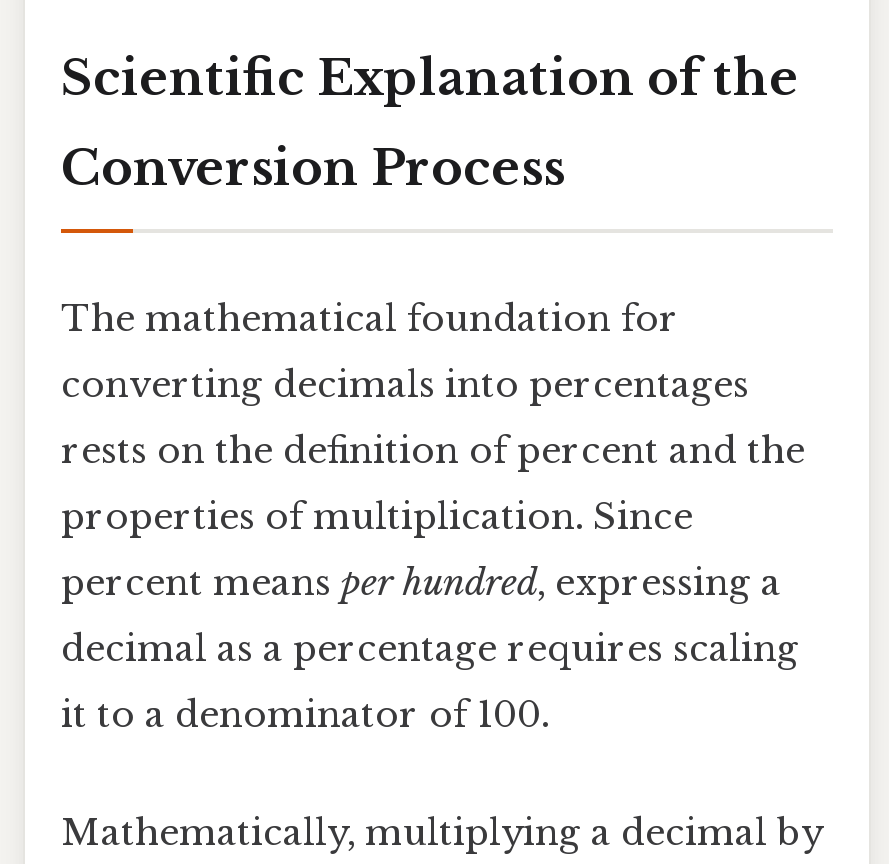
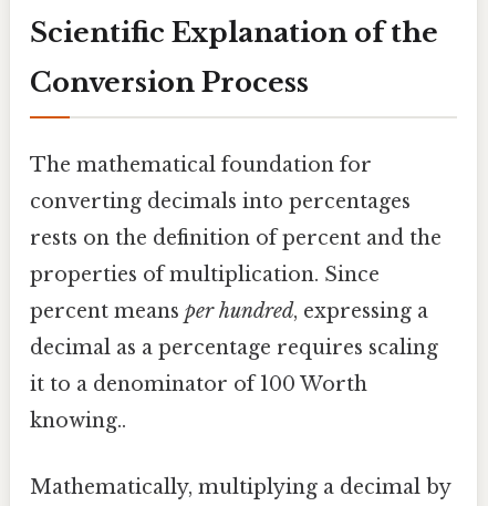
- it to a denominator of 100.
+ it to a denominator of 100 Worth
+ knowing..
